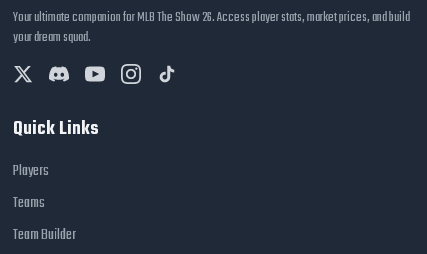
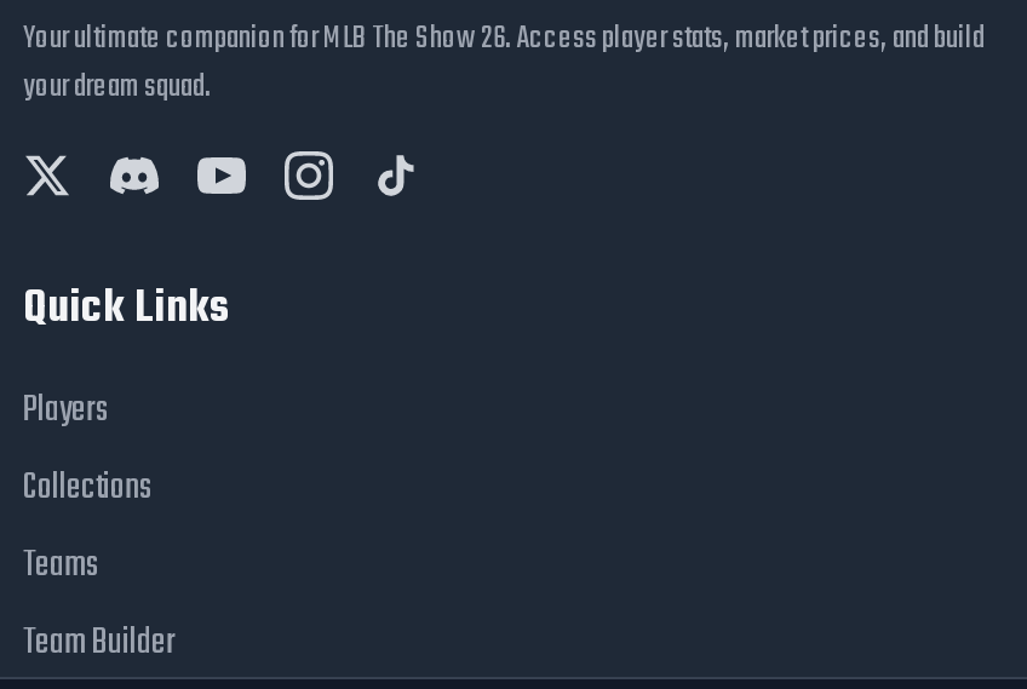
+ Collections
